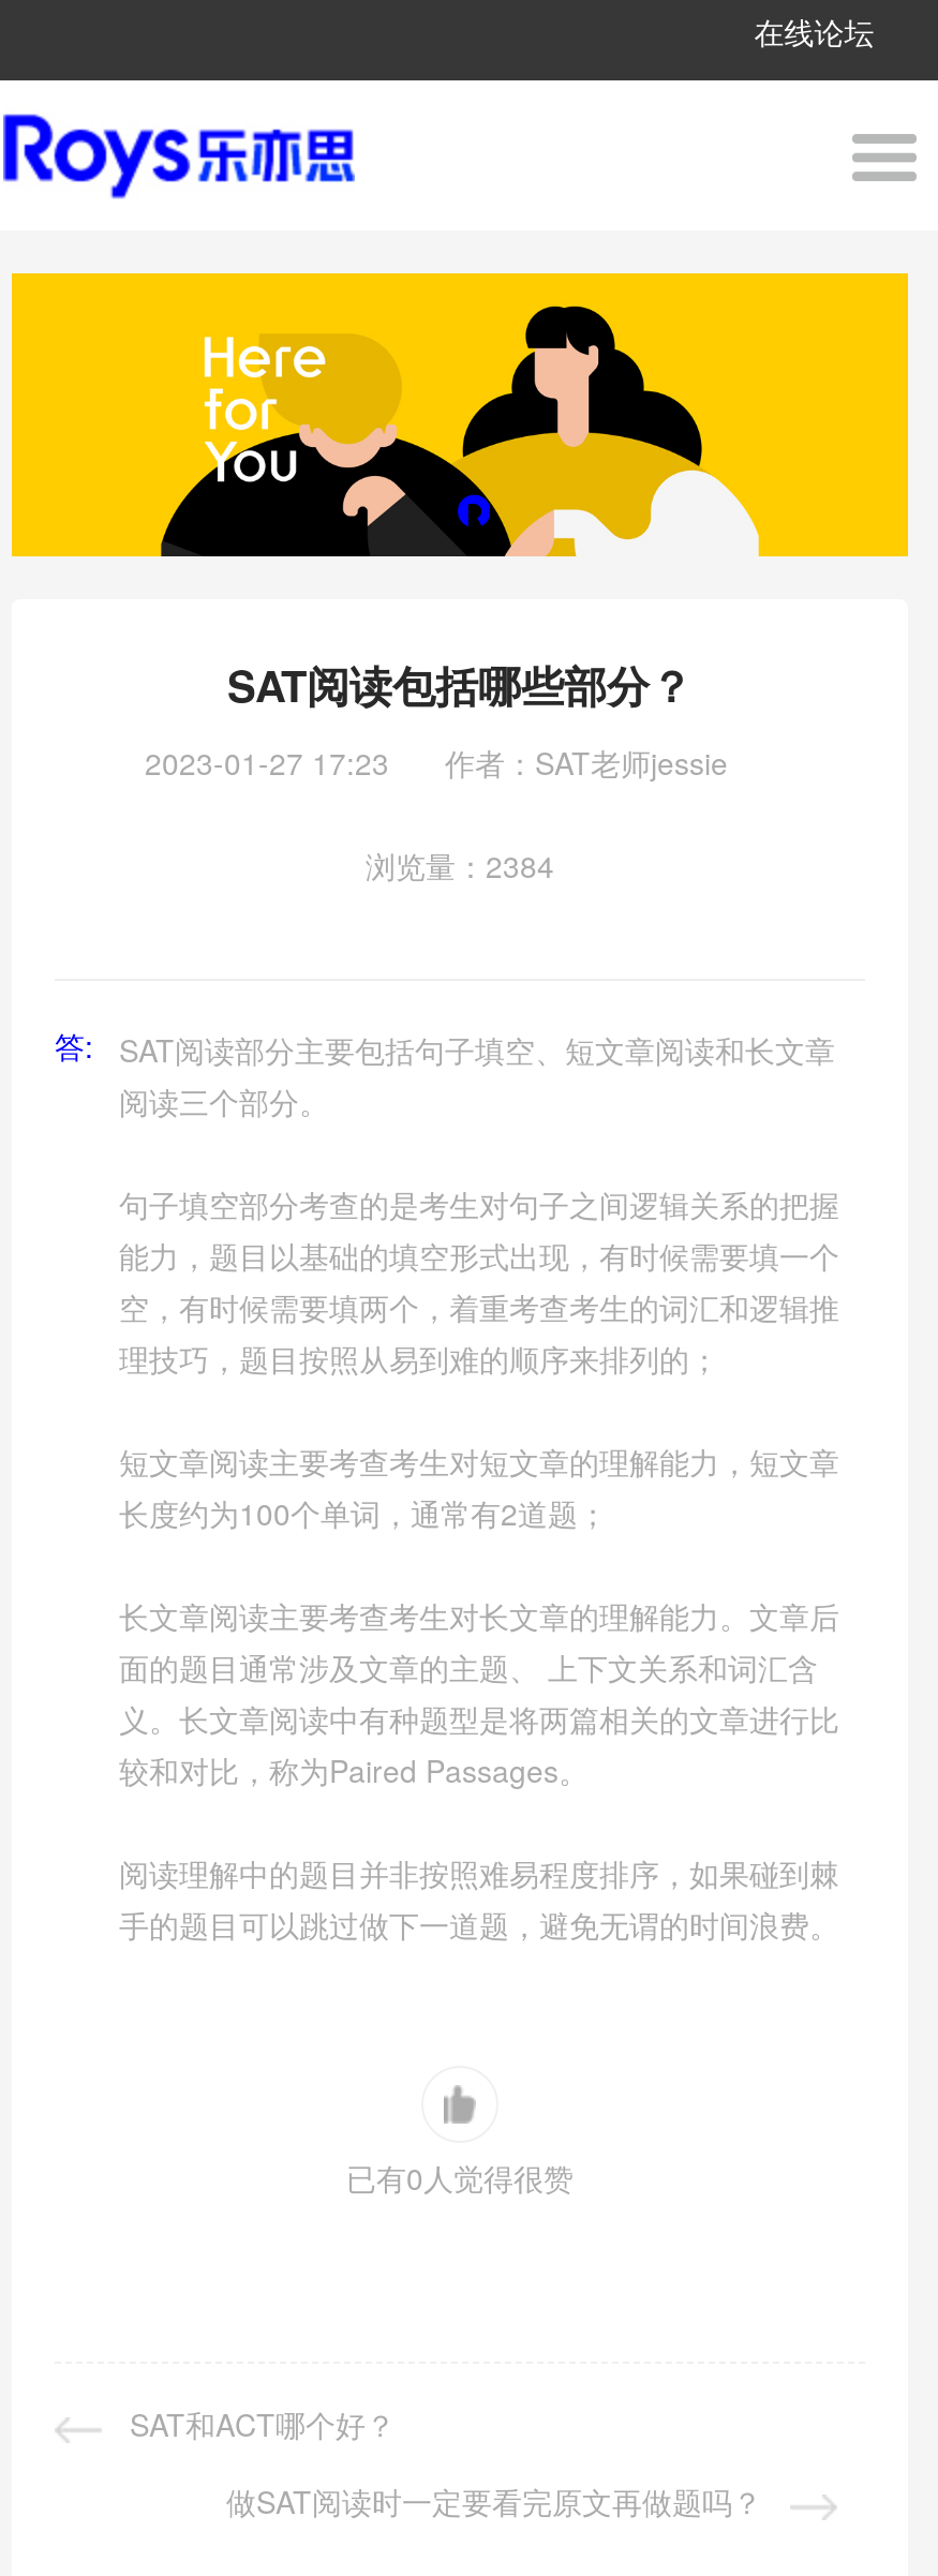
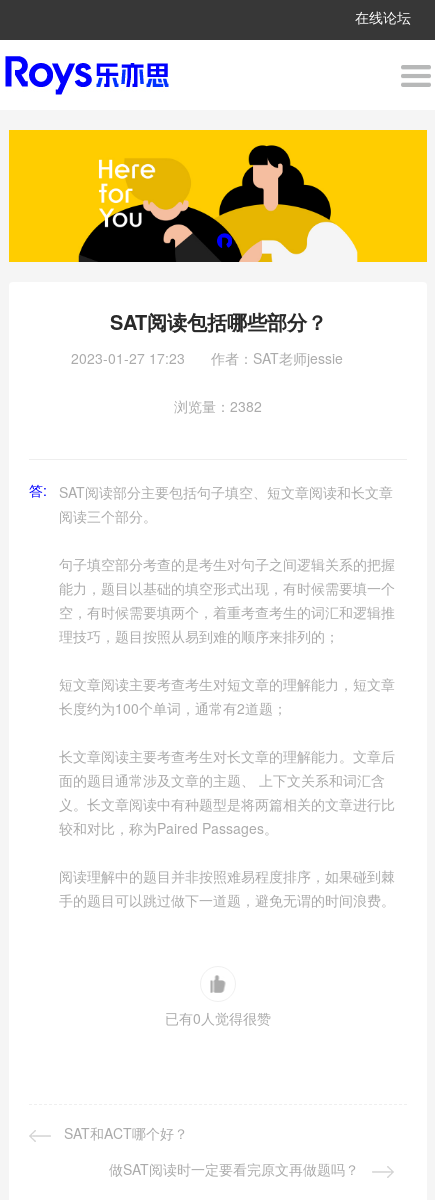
- 浏览量：2384
+ 浏览量：2382
